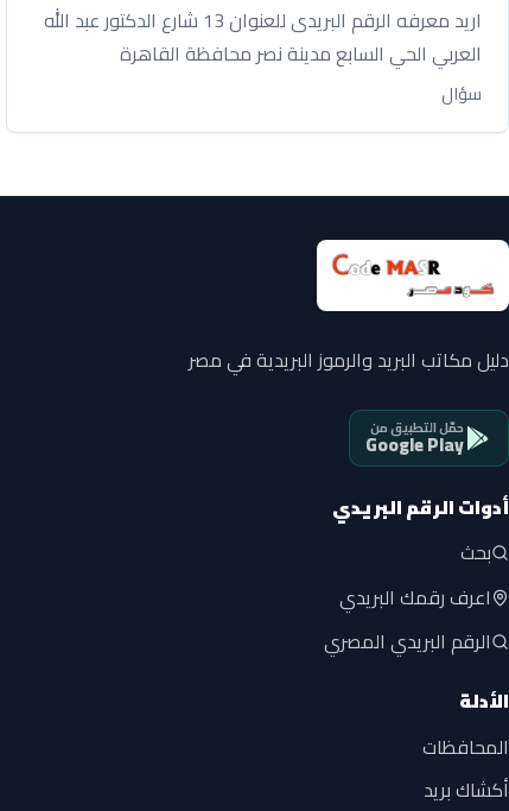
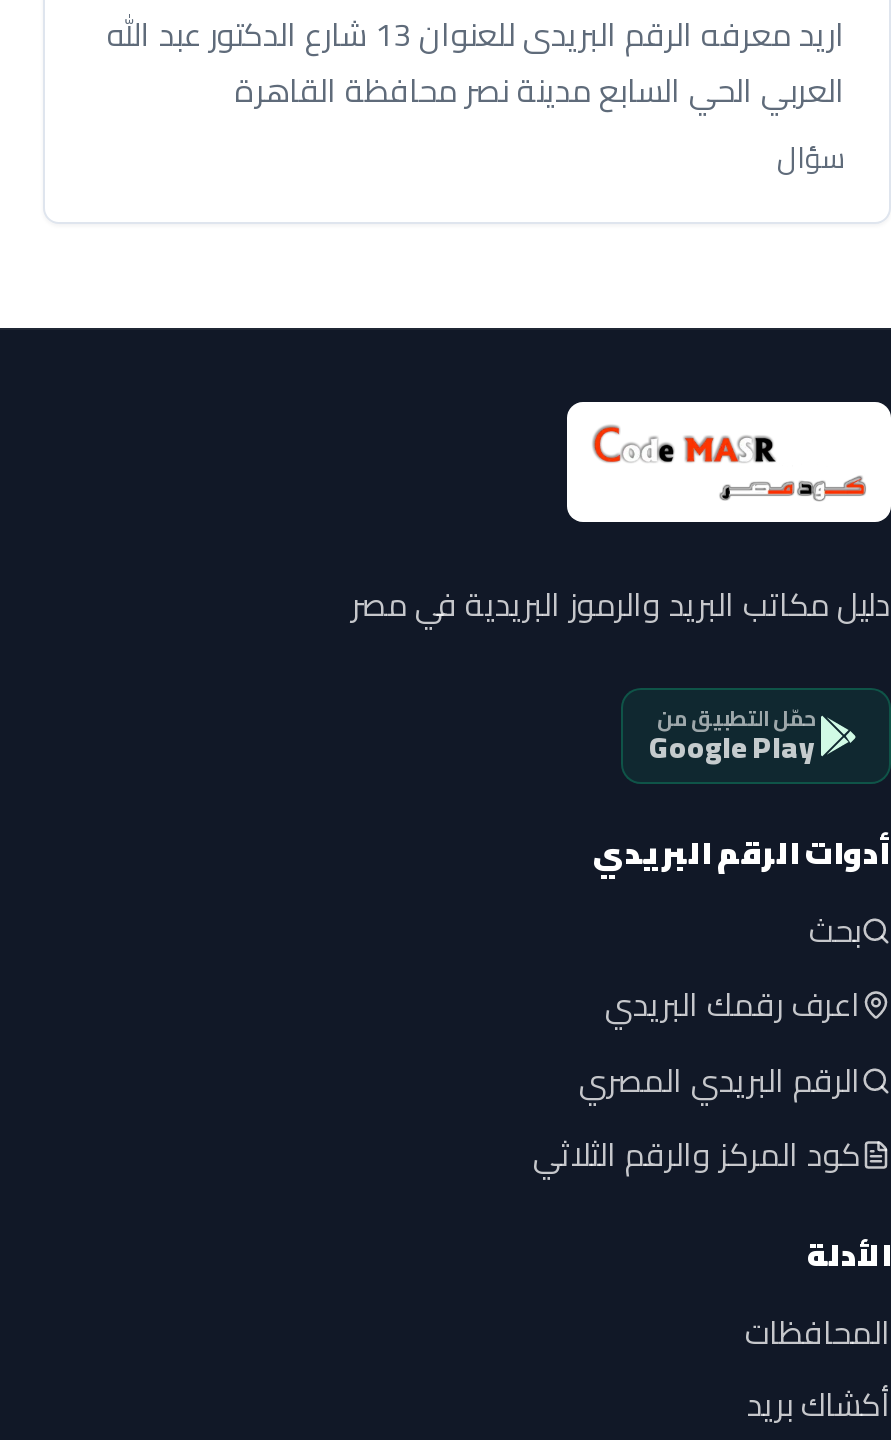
+ كود المركز والرقم الثلاثي
